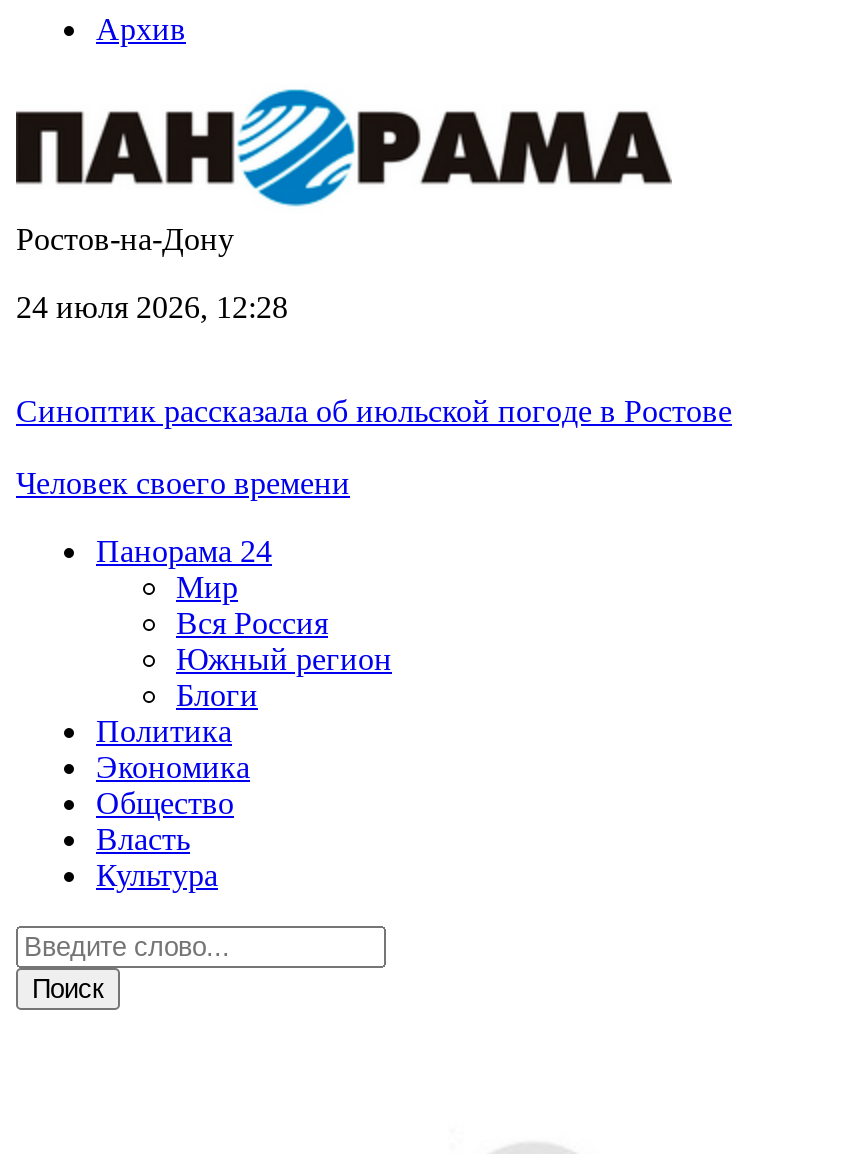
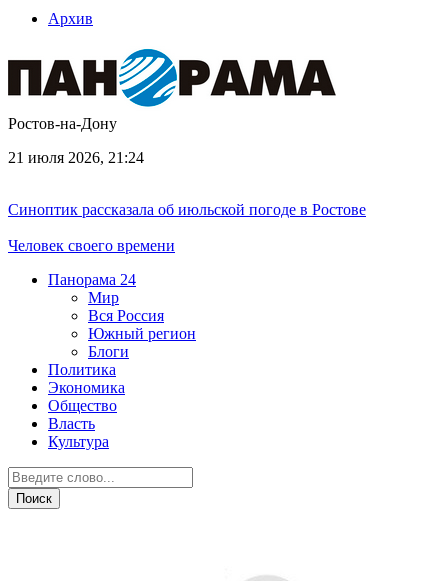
- 24 июля 2026, 12:28
+ 21 июля 2026, 21:24
